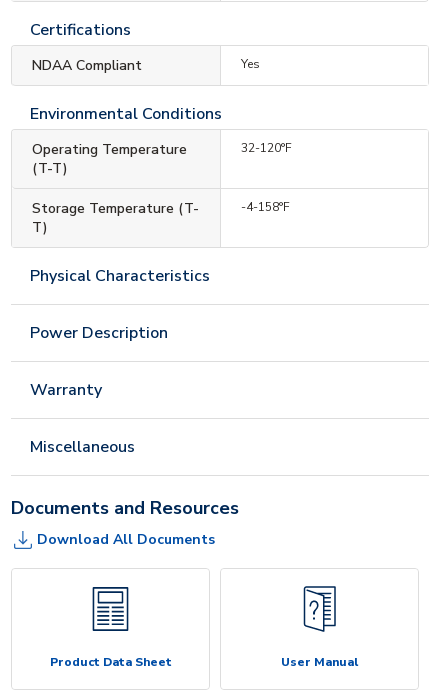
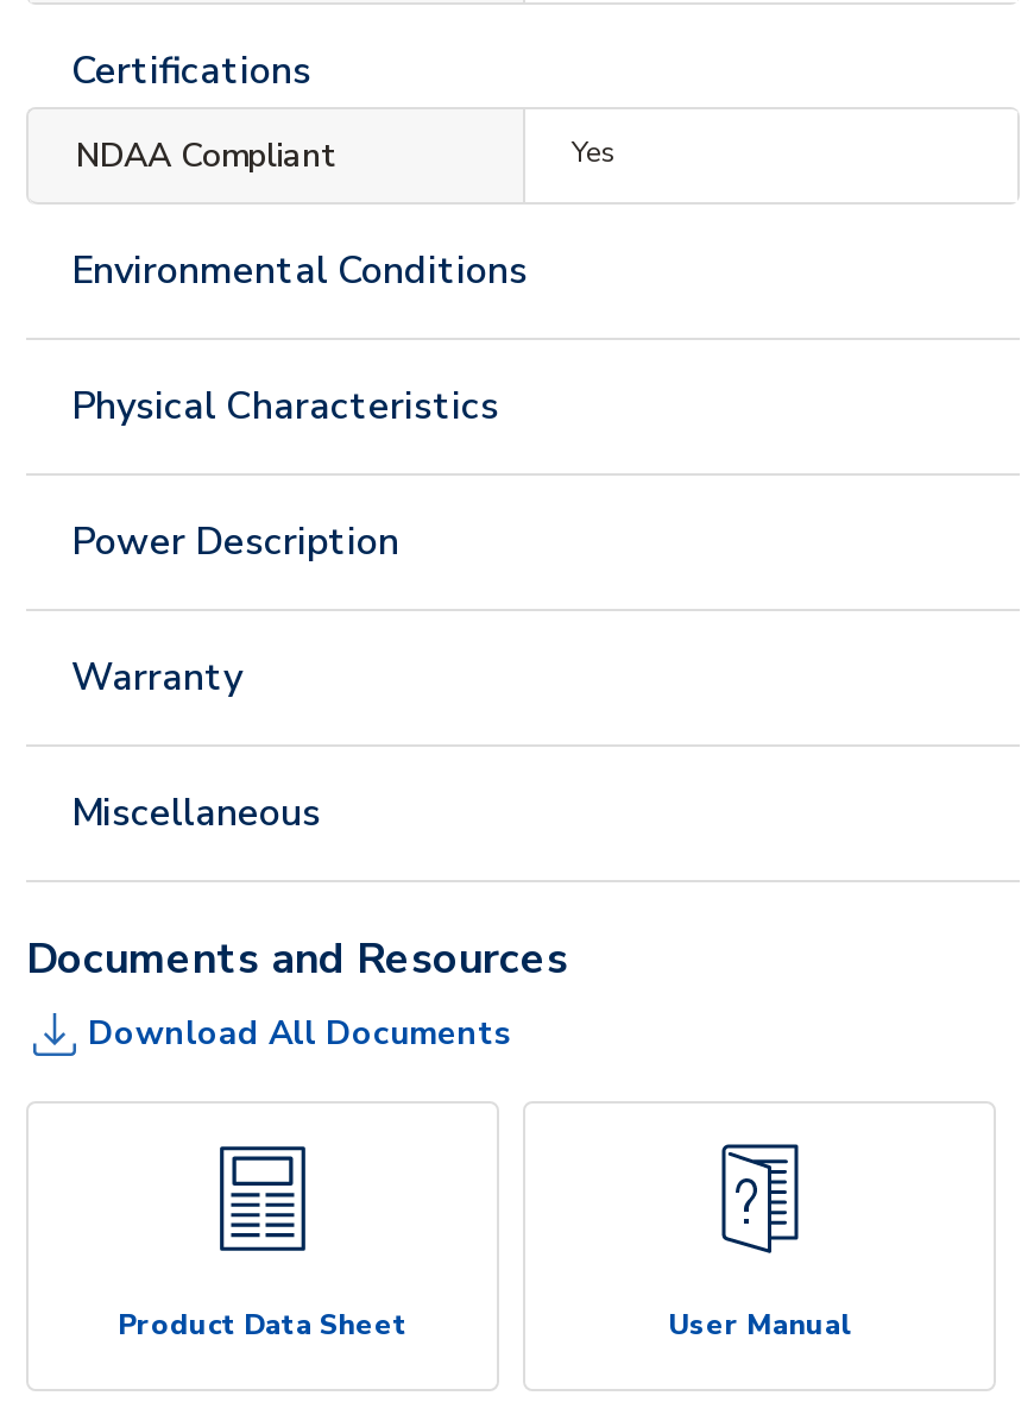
- Operating Temperature
- (T-T)

- 32-120°F
- Storage Temperature (T-
- T)

- -4-158°F
